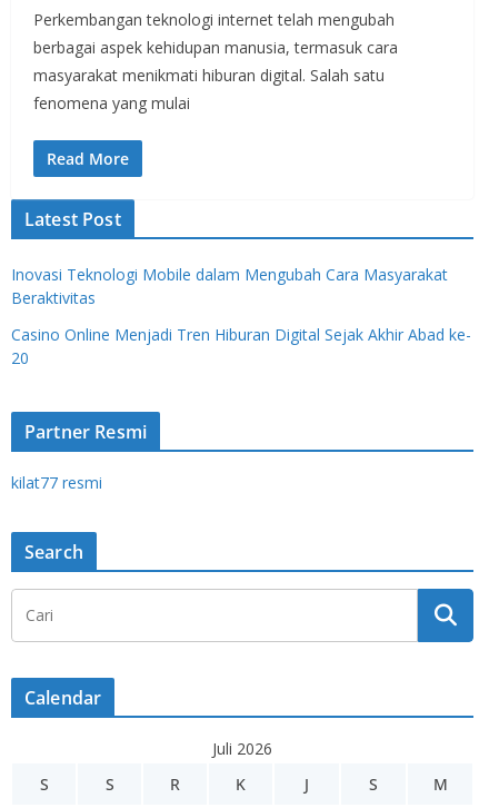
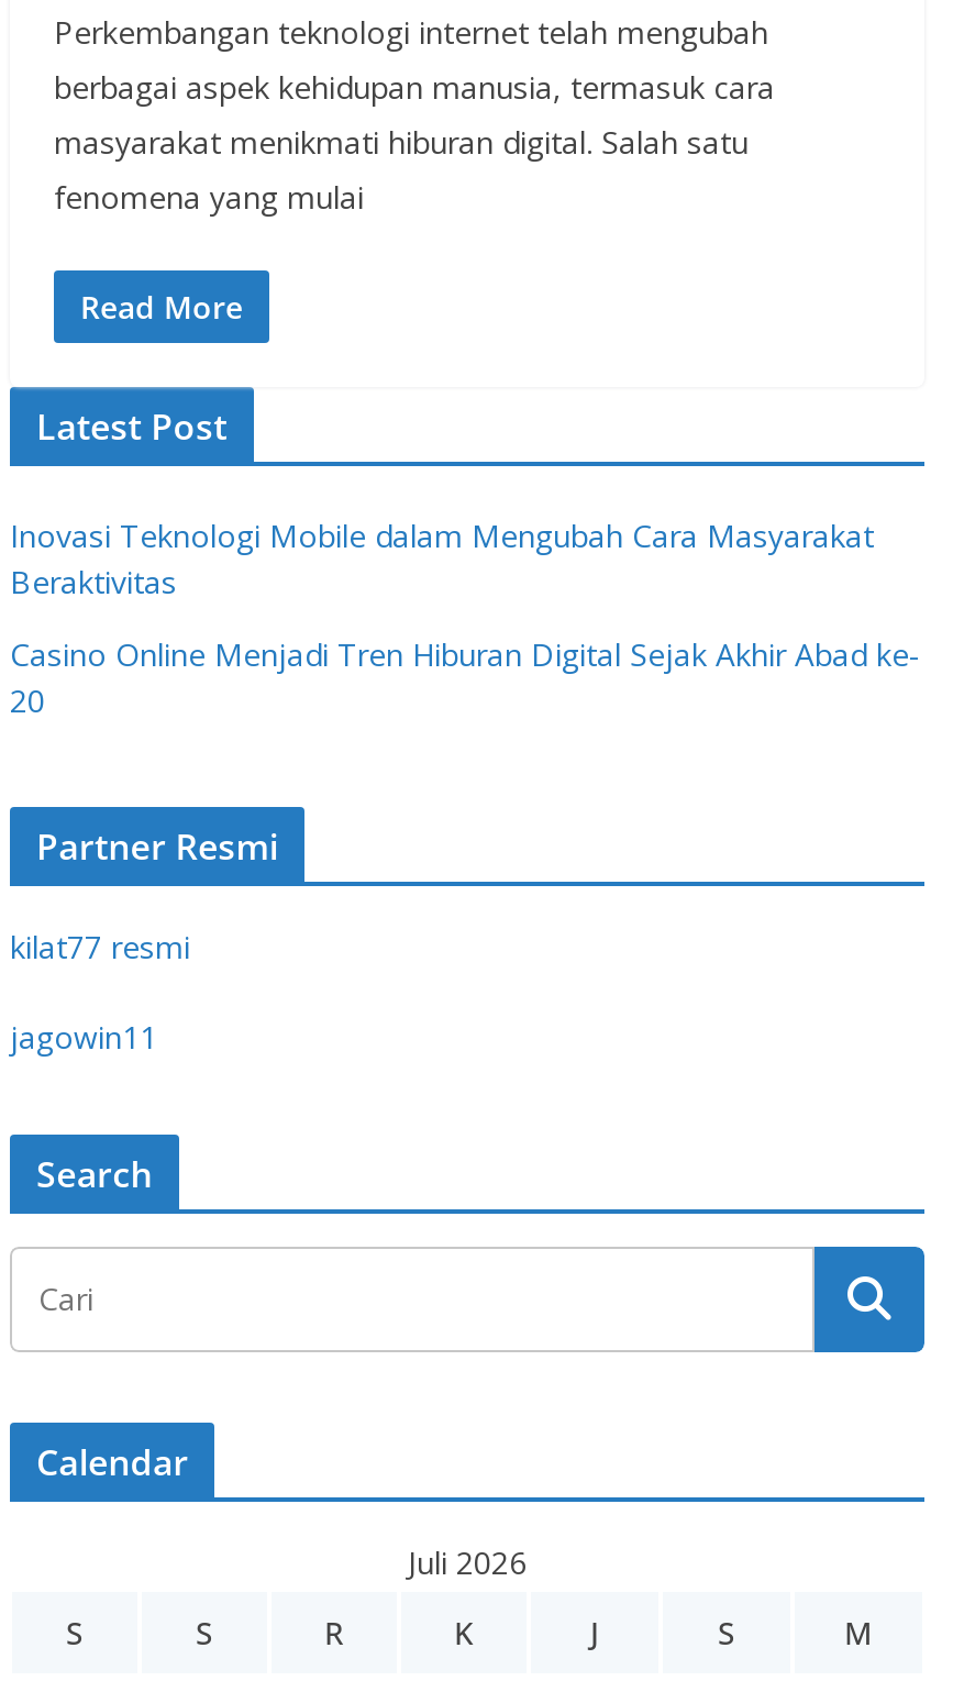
+ jagowin11
